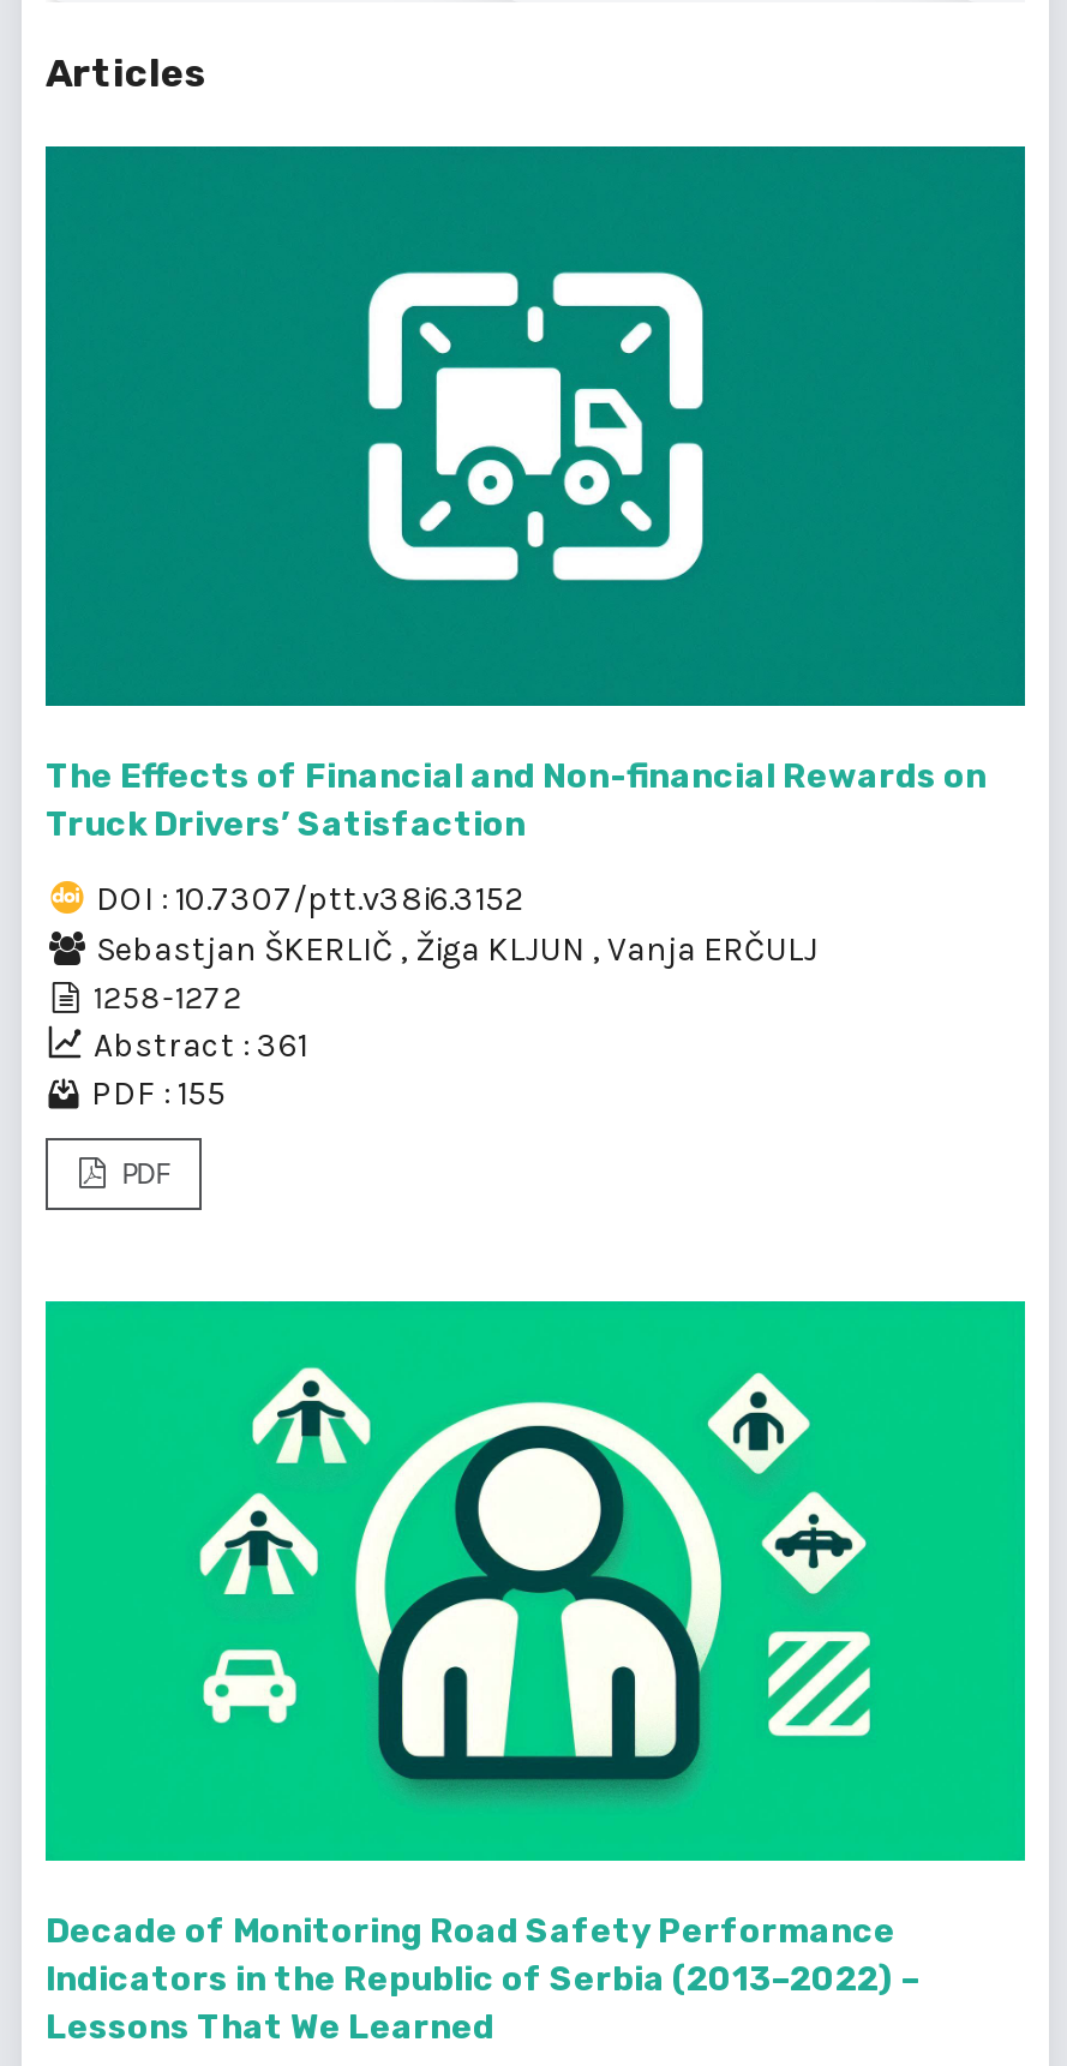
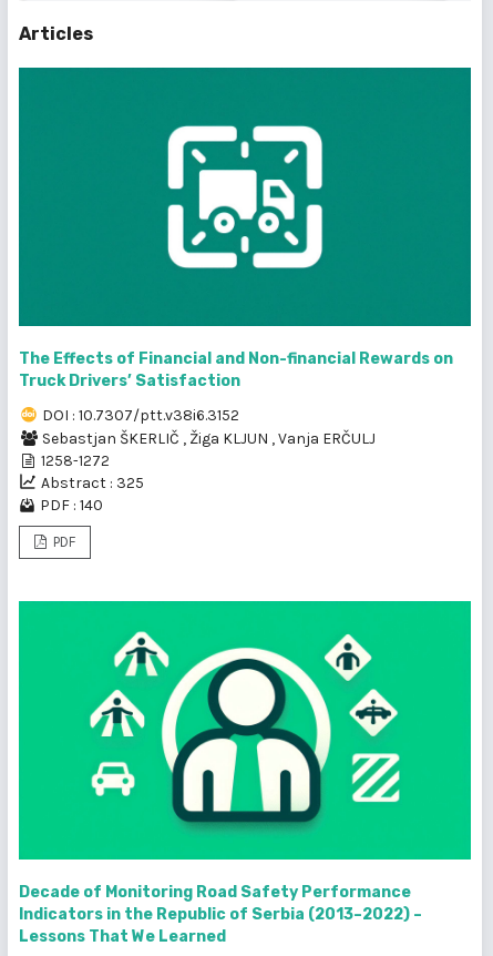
- Abstract : 361
+ Abstract : 325

- PDF : 155
+ PDF : 140
